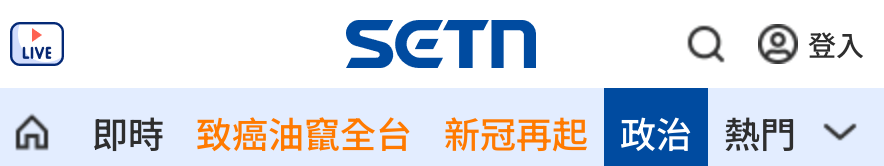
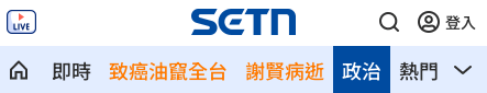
- 新冠再起
+ 謝賢病逝
